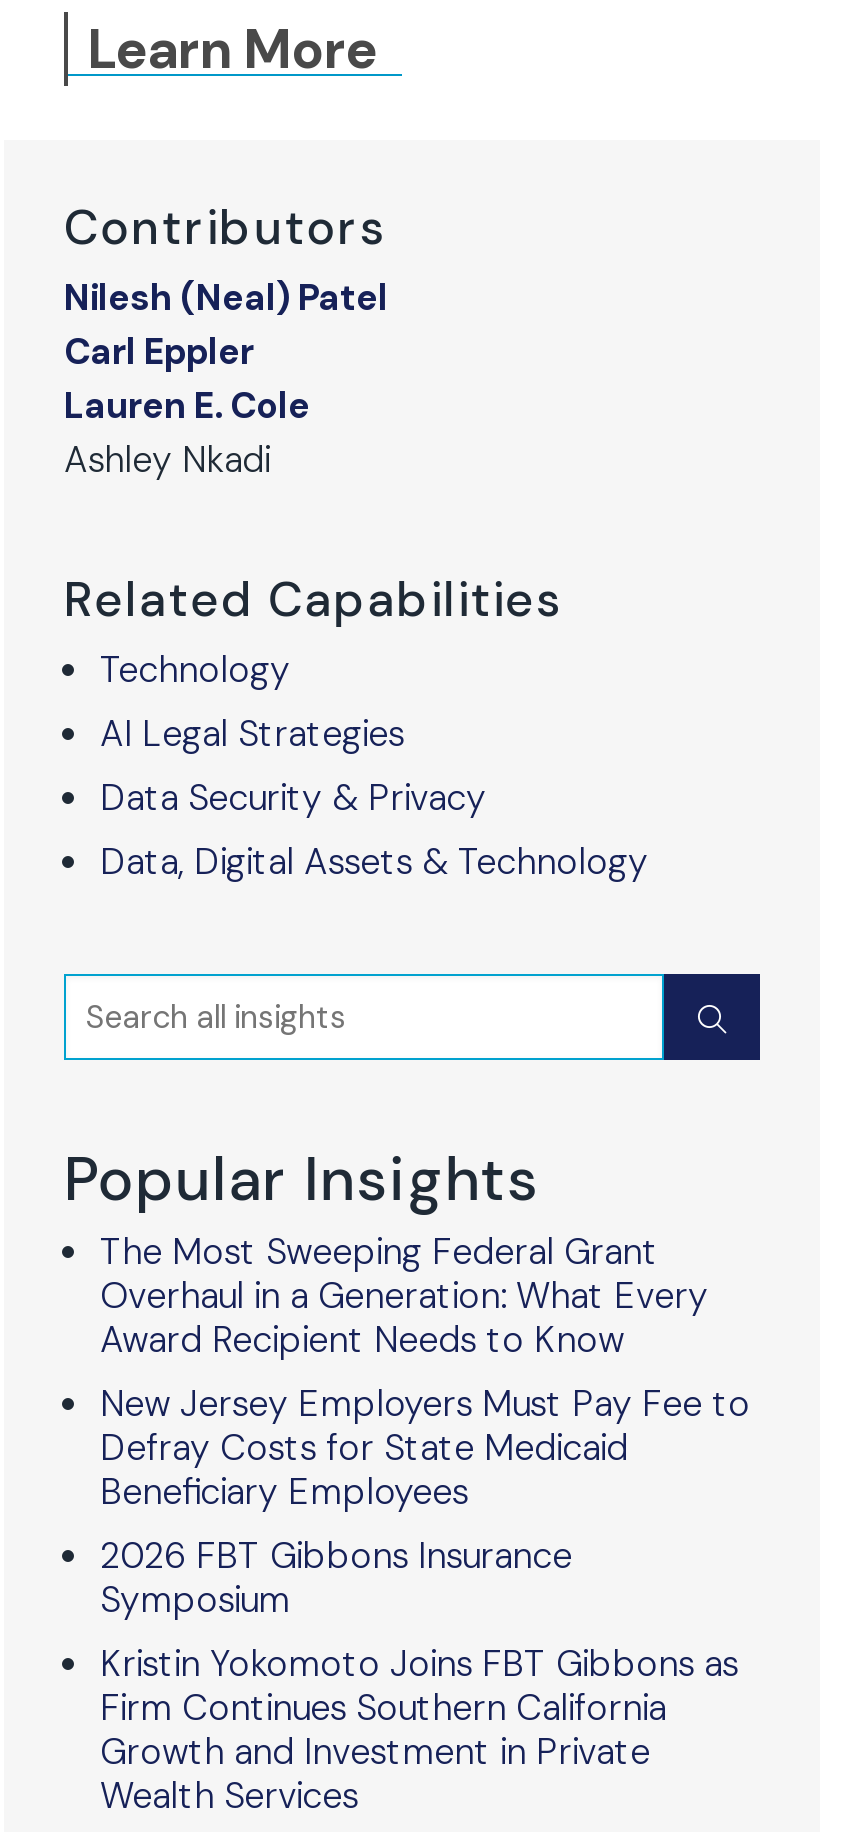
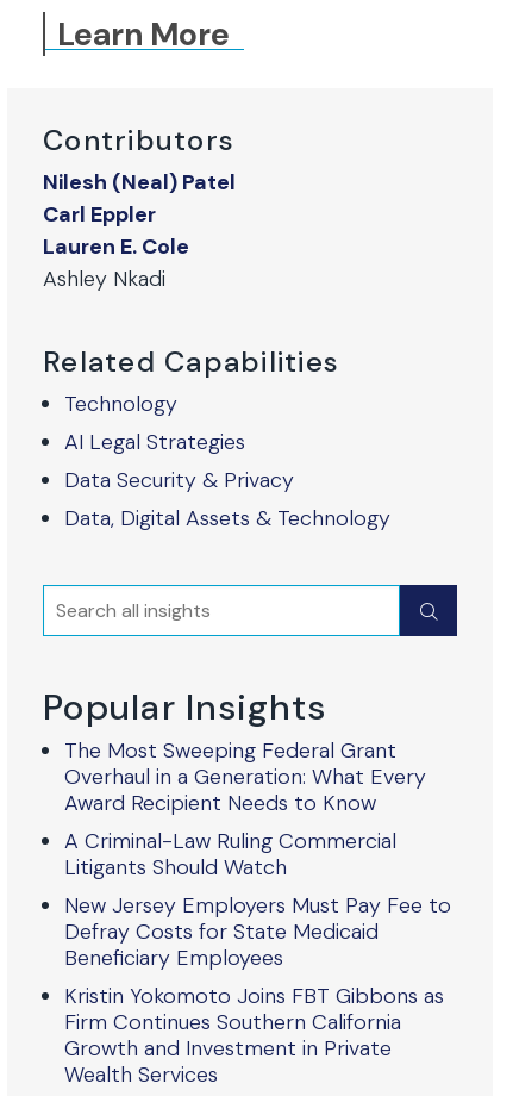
+ A Criminal-Law Ruling Commercial
+ Litigants Should Watch

moved down: New Jersey Employers Must Pay Fee to | Defray Costs for State Medicaid | Beneficiary Employees

- 2026 FBT Gibbons Insurance
- Symposium
